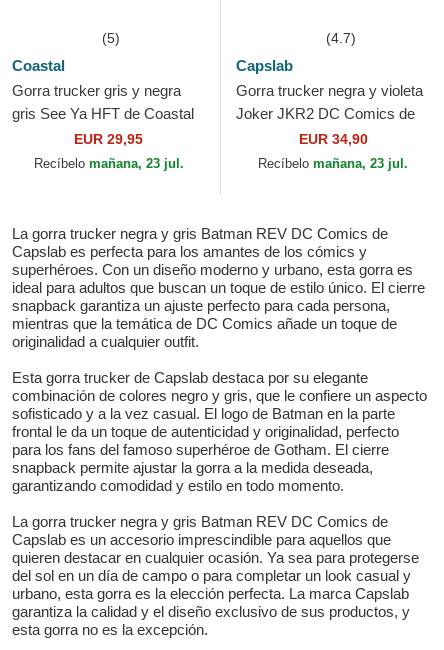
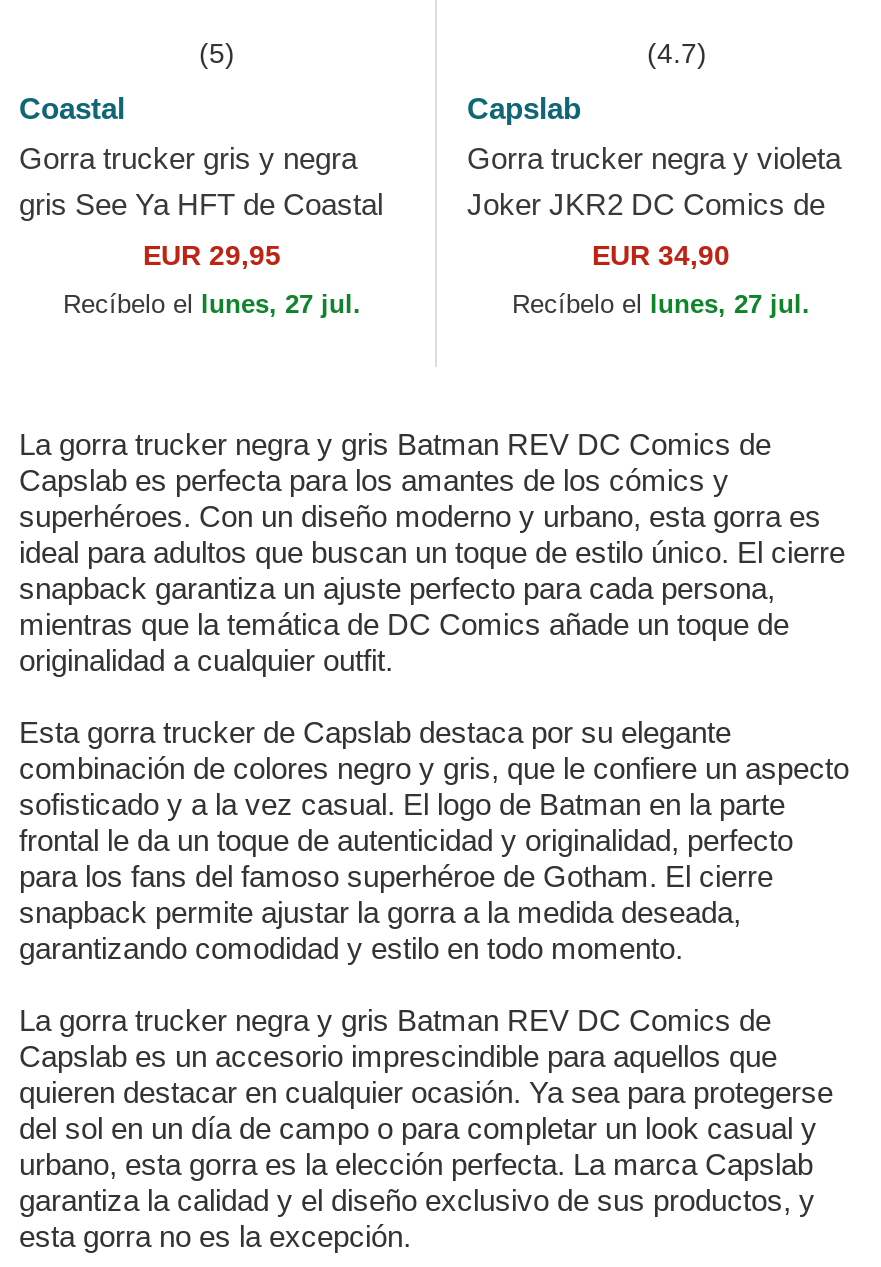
- Recíbelo mañana, 23 jul.
+ Recíbelo el lunes, 27 jul.

- Recíbelo mañana, 23 jul.
+ Recíbelo el lunes, 27 jul.
